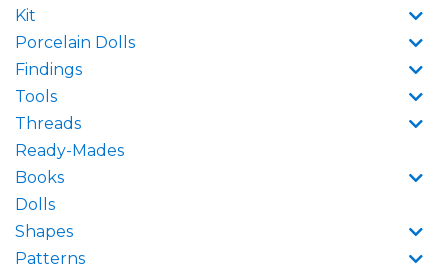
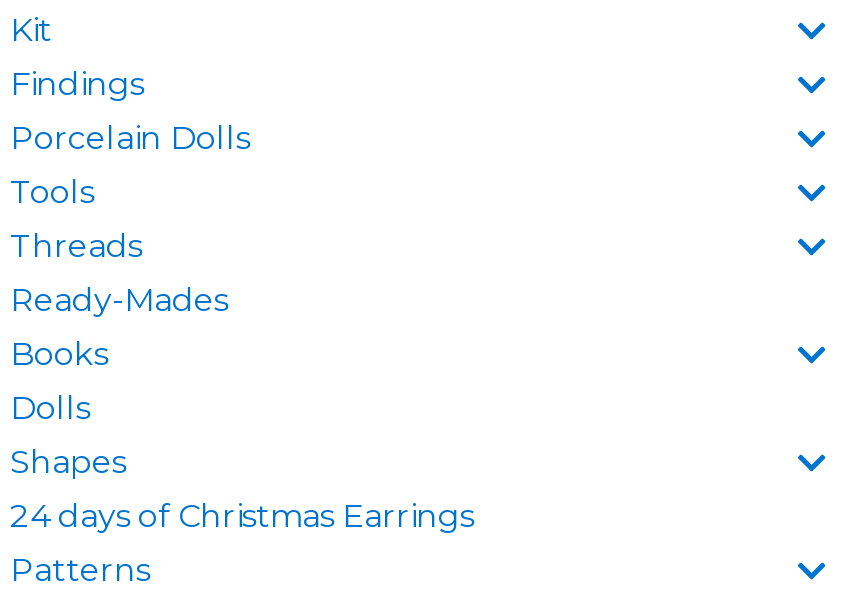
moved up: Findings

+ 24 days of Christmas Earrings
